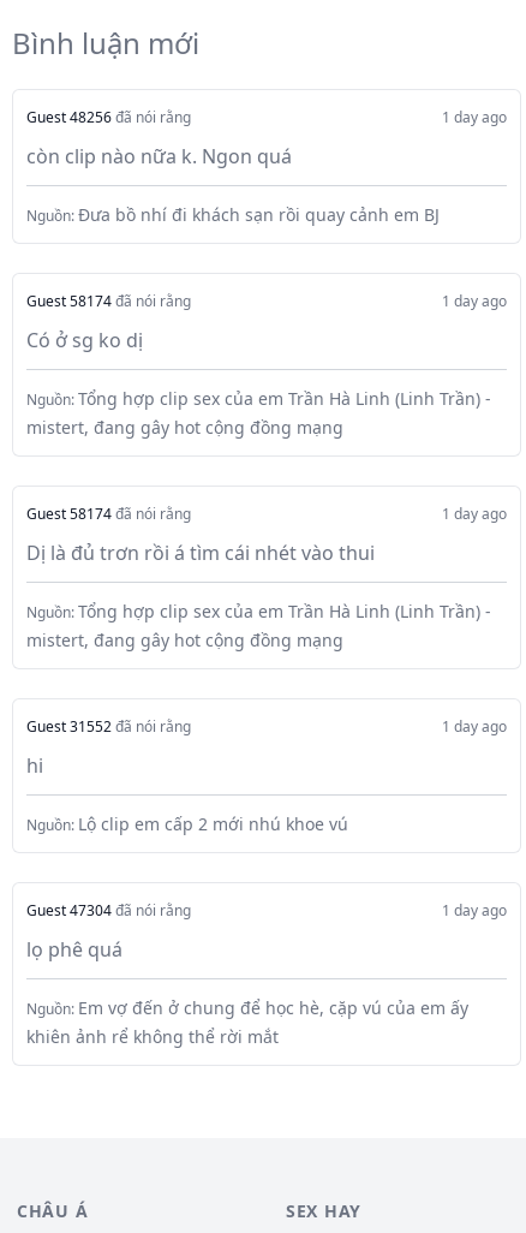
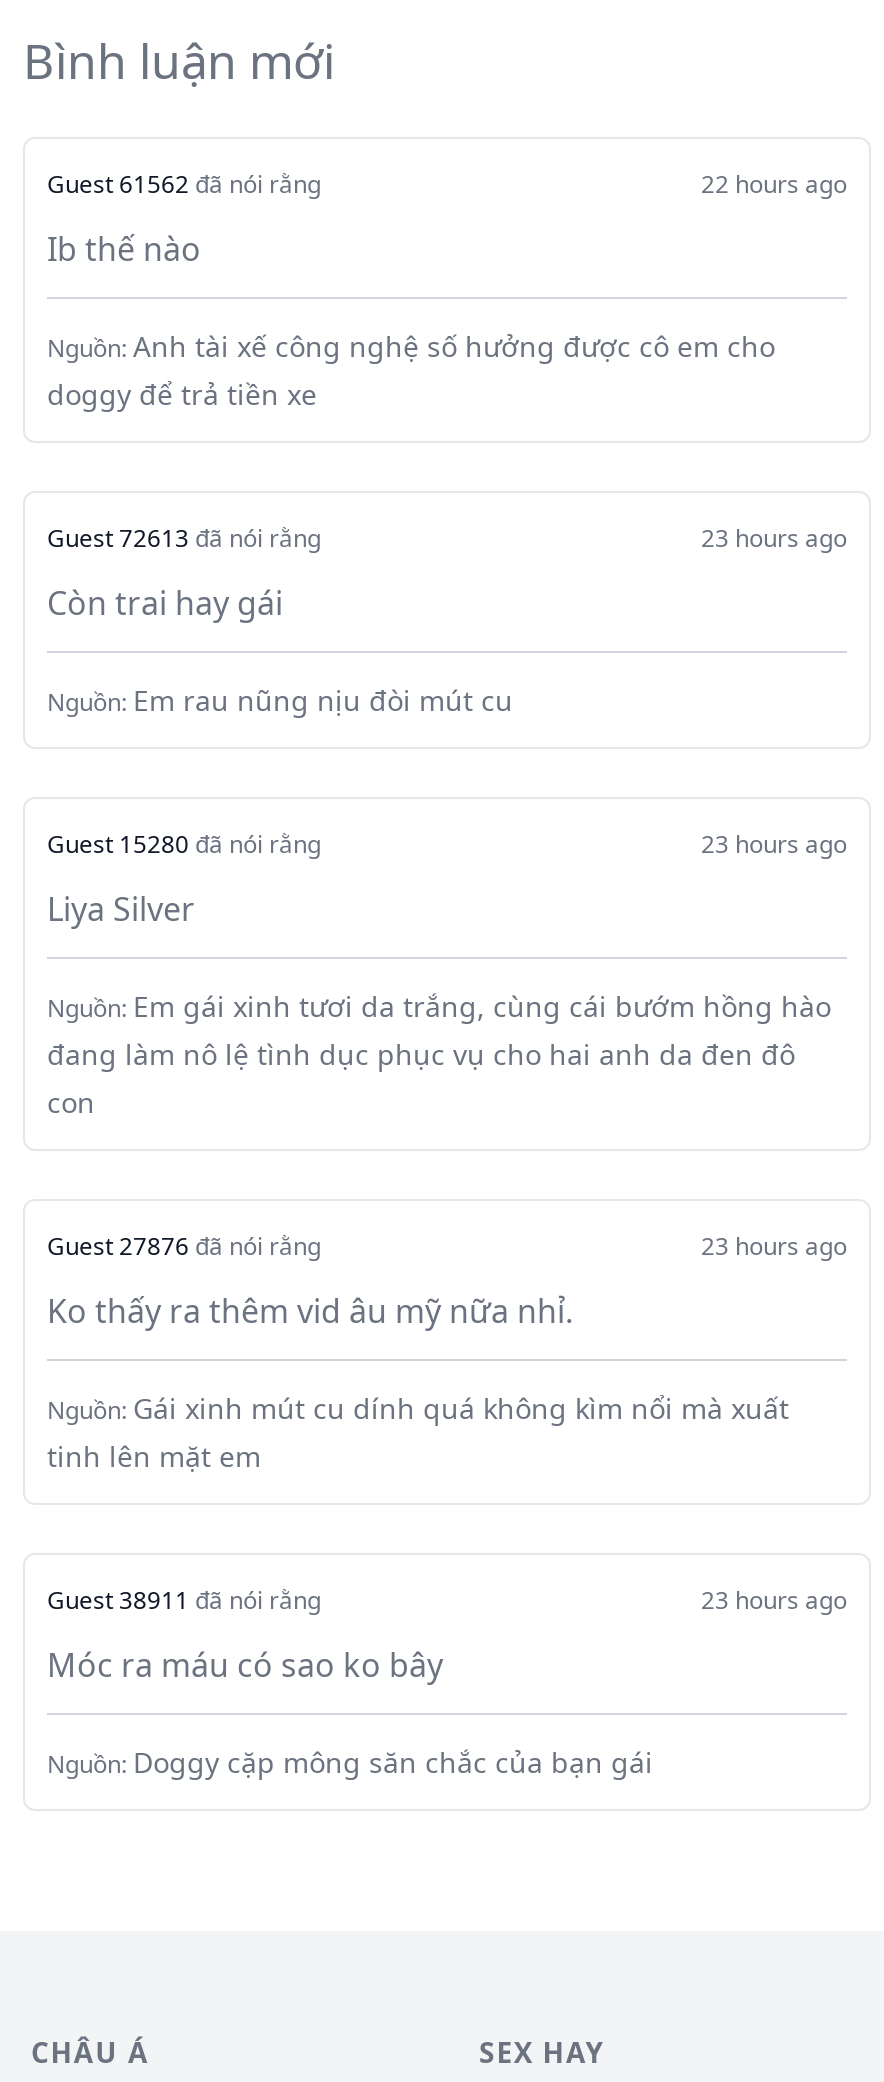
- Guest 48256 đã nói rằng
- 1 day ago
+ Guest 61562 đã nói rằng
+ 22 hours ago

- còn clip nào nữa k. Ngon quá
+ Ib thế nào

- Nguồn: Đưa bồ nhí đi khách sạn rồi quay cảnh em BJ
+ Nguồn: Anh tài xế công nghệ số hưởng được cô em cho
+ doggy để trả tiền xe

- Guest 58174 đã nói rằng
- 1 day ago
+ Guest 72613 đã nói rằng
+ 23 hours ago

- Có ở sg ko dị
+ Còn trai hay gái

- Nguồn: Tổng hợp clip sex của em Trần Hà Linh (Linh Trần) -
- mistert, đang gây hot cộng đồng mạng
+ Nguồn: Em rau nũng nịu đòi mút cu

- Guest 58174 đã nói rằng
- 1 day ago
+ Guest 15280 đã nói rằng
+ 23 hours ago

- Dị là đủ trơn rồi á tìm cái nhét vào thui
+ Liya Silver

- Nguồn: Tổng hợp clip sex của em Trần Hà Linh (Linh Trần) -
- mistert, đang gây hot cộng đồng mạng
+ Nguồn: Em gái xinh tươi da trắng, cùng cái bướm hồng hào
+ đang làm nô lệ tình dục phục vụ cho hai anh da đen đô
+ con

- Guest 31552 đã nói rằng
- 1 day ago
+ Guest 27876 đã nói rằng
+ 23 hours ago

- hi
+ Ko thấy ra thêm vid âu mỹ nữa nhỉ.

- Nguồn: Lộ clip em cấp 2 mới nhú khoe vú
+ Nguồn: Gái xinh mút cu dính quá không kìm nổi mà xuất
+ tinh lên mặt em

- Guest 47304 đã nói rằng
- 1 day ago
+ Guest 38911 đã nói rằng
+ 23 hours ago

- lọ phê quá
+ Móc ra máu có sao ko bây

- Nguồn: Em vợ đến ở chung để học hè, cặp vú của em ấy
- khiên ảnh rể không thể rời mắt
+ Nguồn: Doggy cặp mông săn chắc của bạn gái
